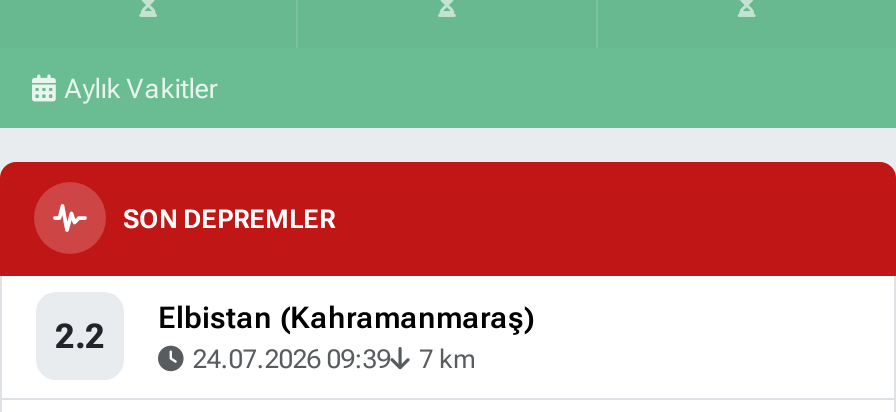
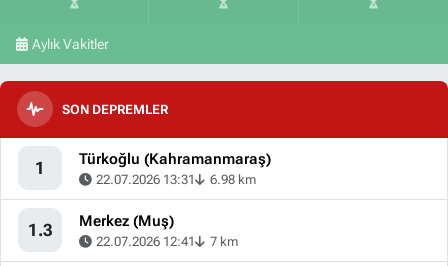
- 2.2
- Elbistan (Kahramanmaraş)
- 24.07.2026 09:39
+ 1
+ Türkoğlu (Kahramanmaraş)
+ 22.07.2026 13:31
+ 6.98 km
+ 1.3
+ Merkez (Muş)
+ 22.07.2026 12:41
